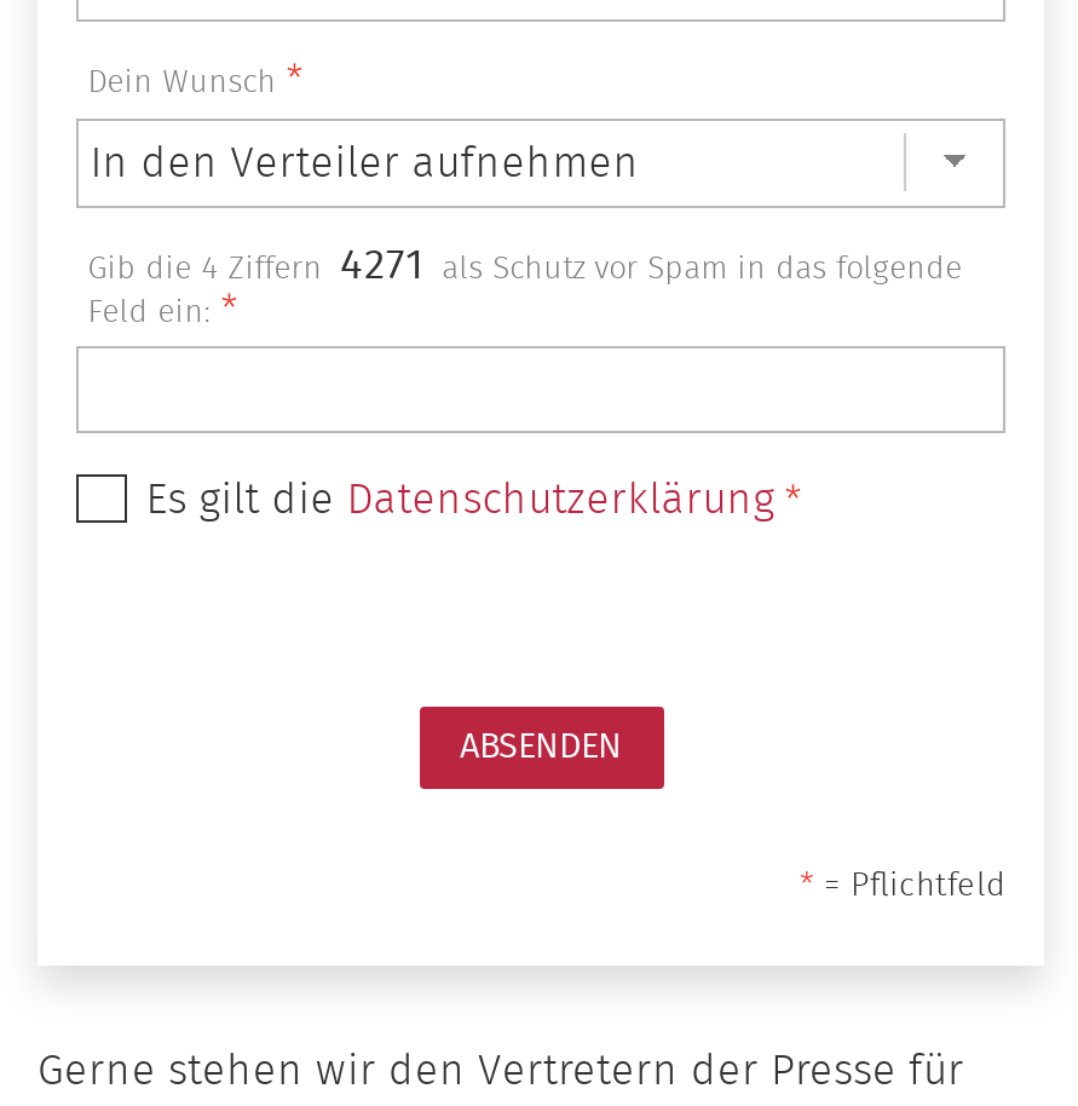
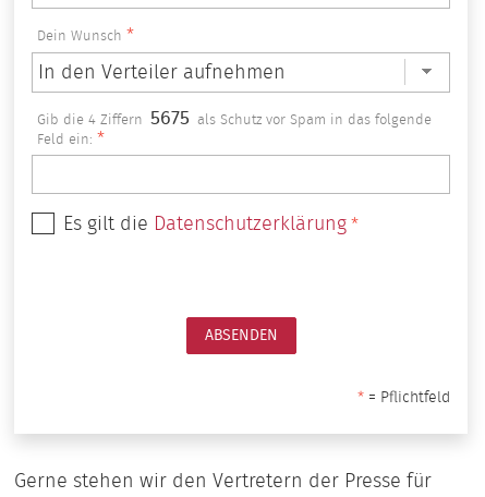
- Gib die 4 Ziffern 4271 als Schutz vor Spam in das folgende
+ Gib die 4 Ziffern 5675 als Schutz vor Spam in das folgende
